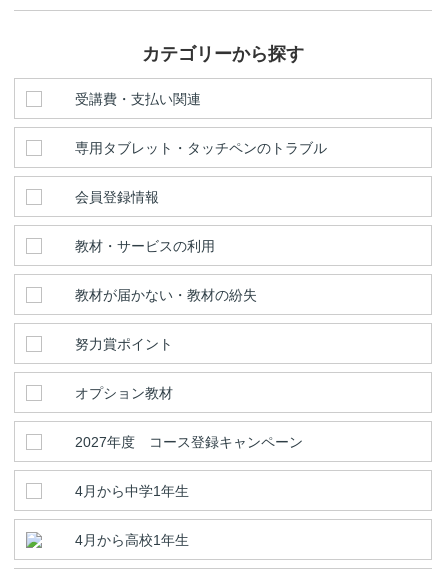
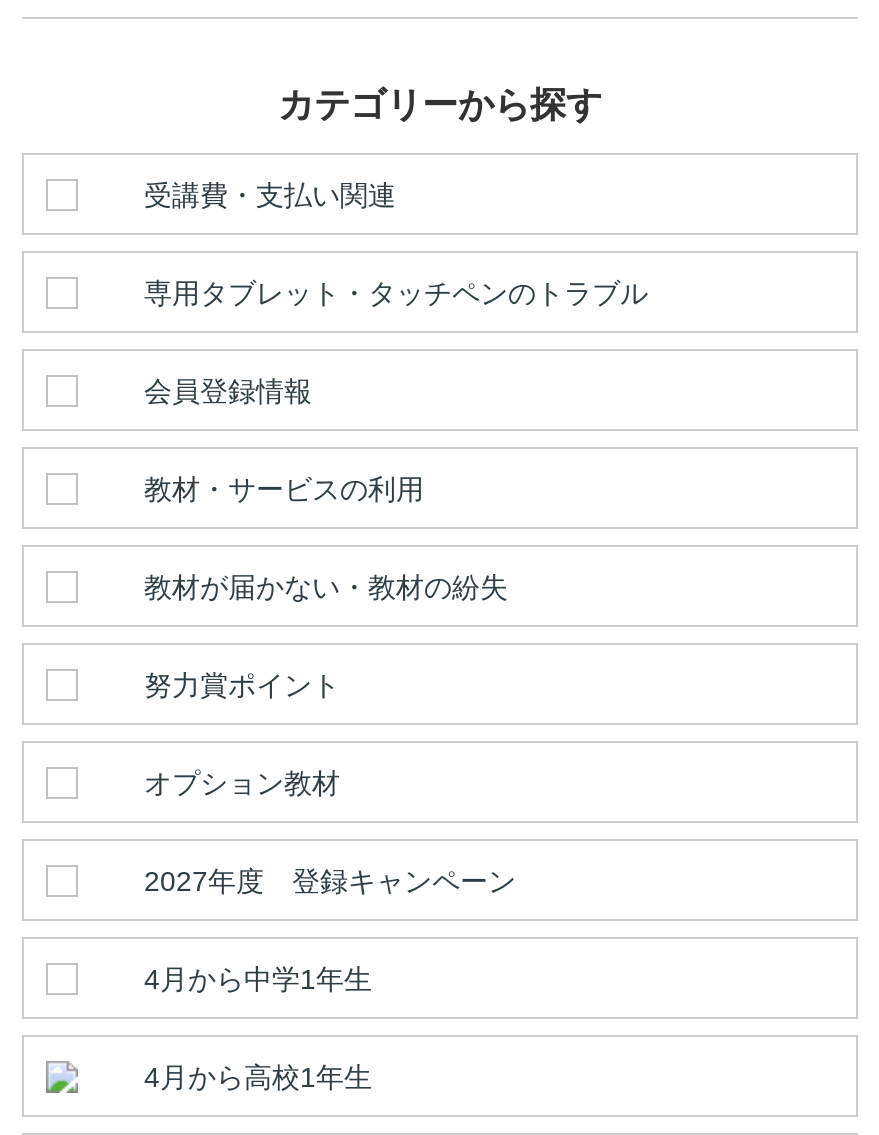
- 2027年度 コース登録キャンペーン
+ 2027年度 登録キャンペーン
